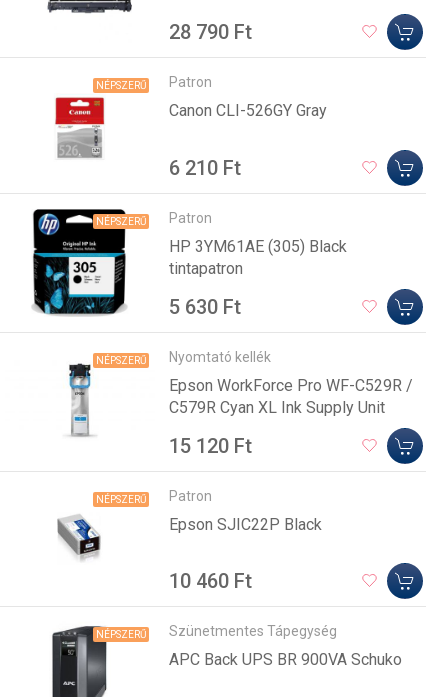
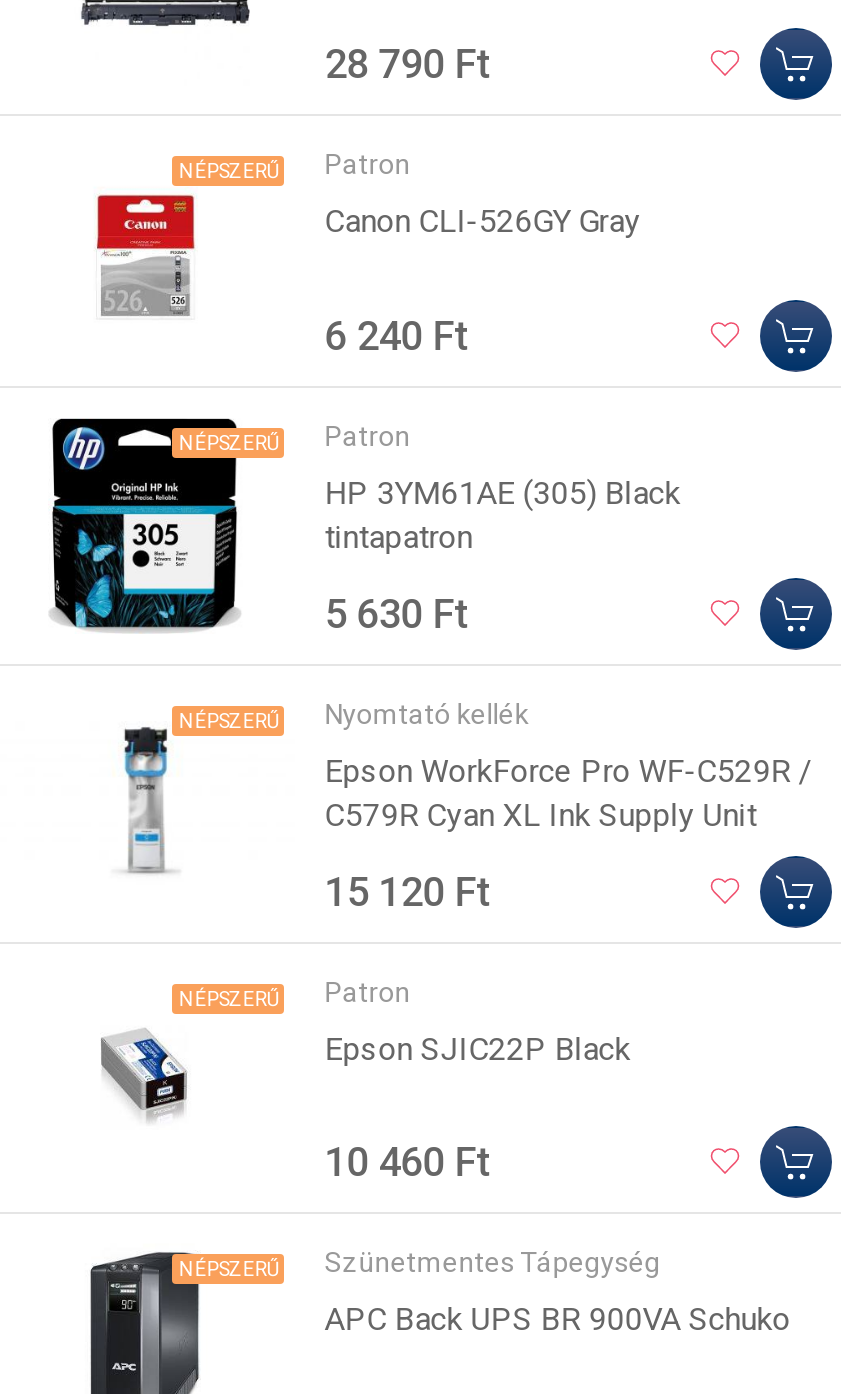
- 6 210 Ft
+ 6 240 Ft
